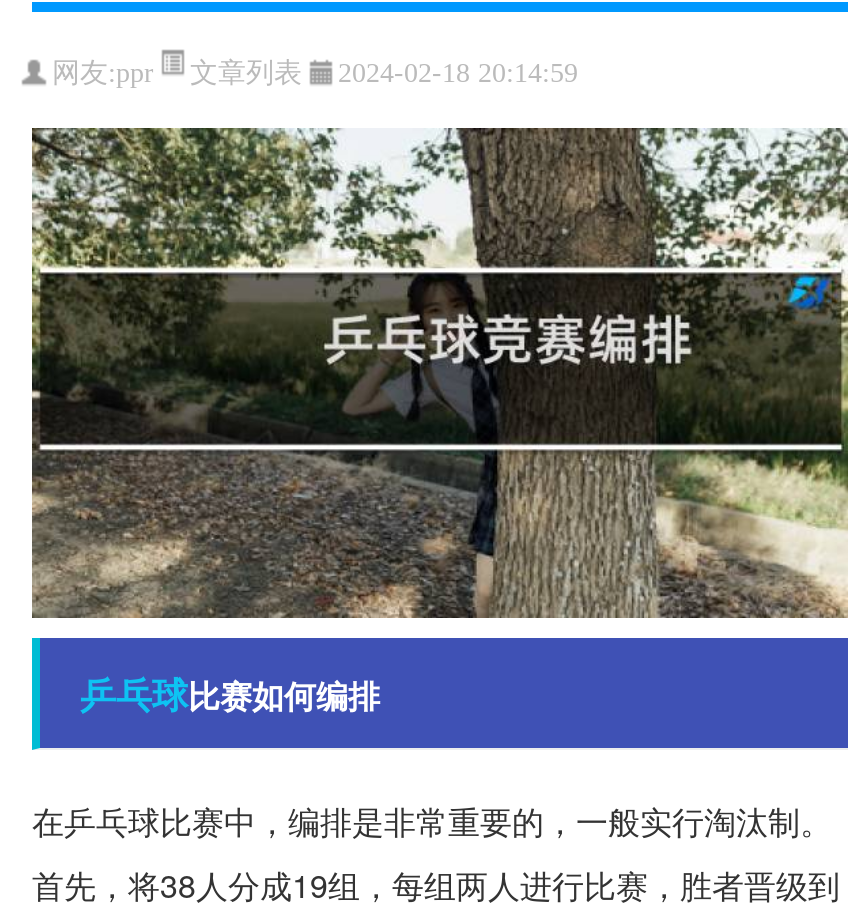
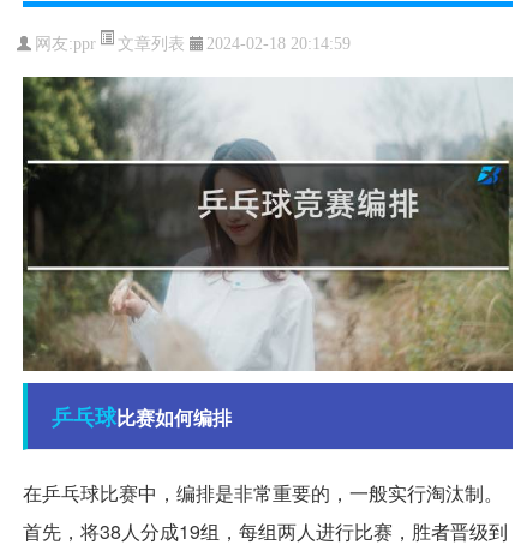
- [image]
+ [image]
